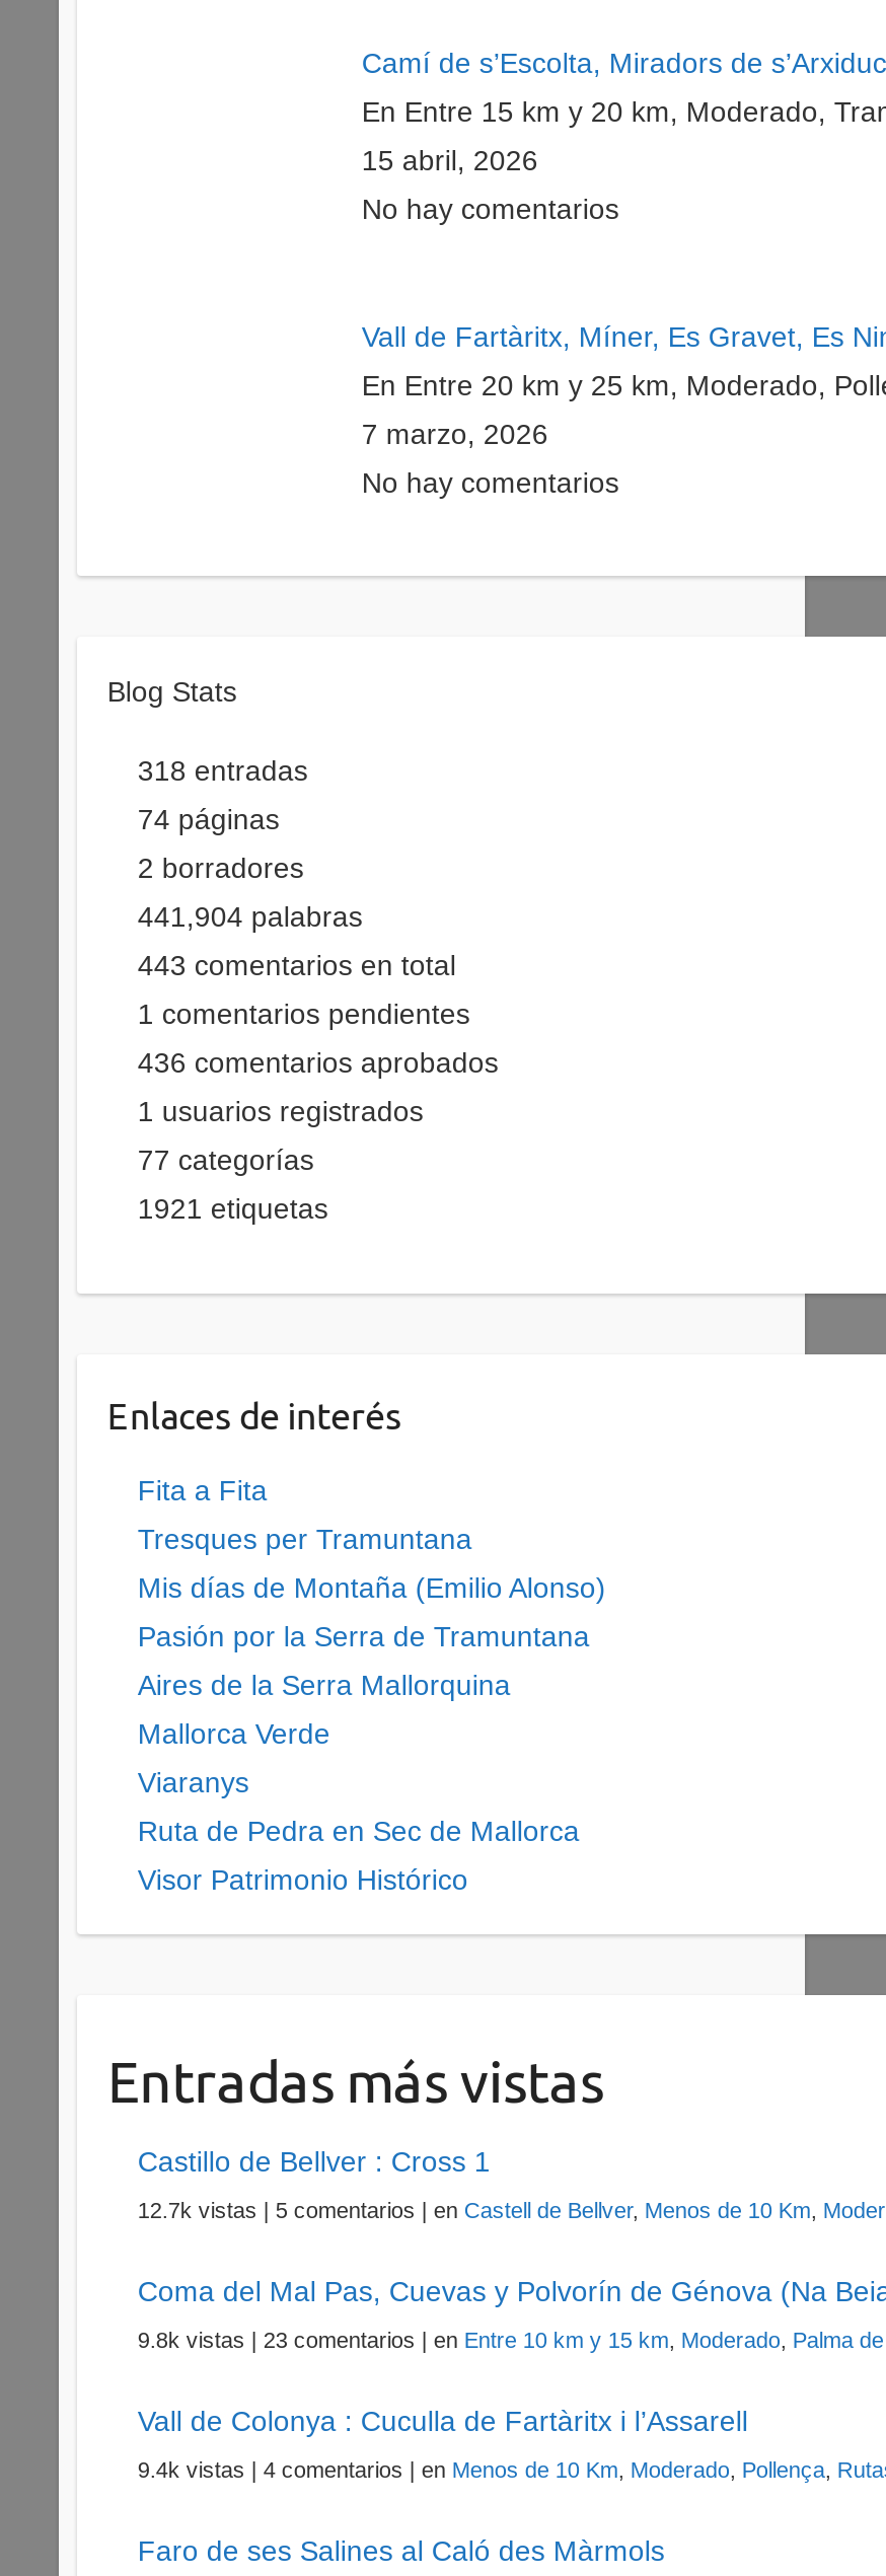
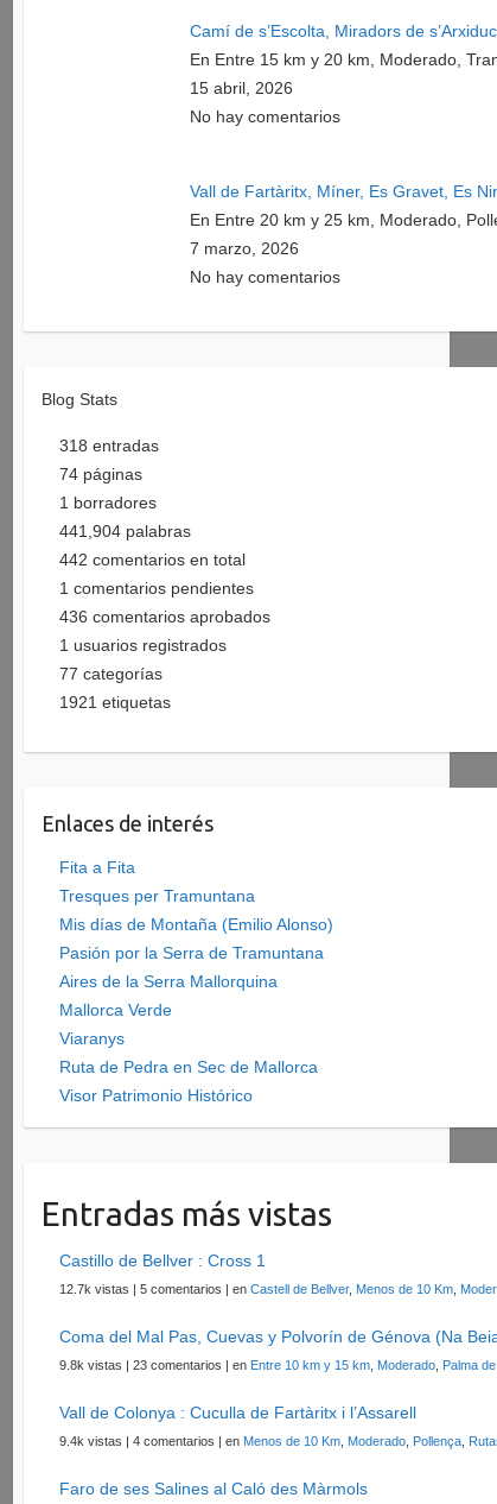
- 2 borradores
+ 1 borradores

- 443 comentarios en total
+ 442 comentarios en total
